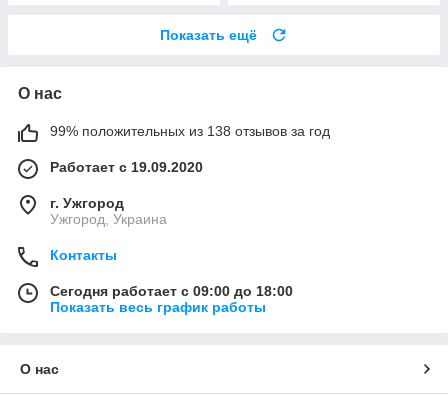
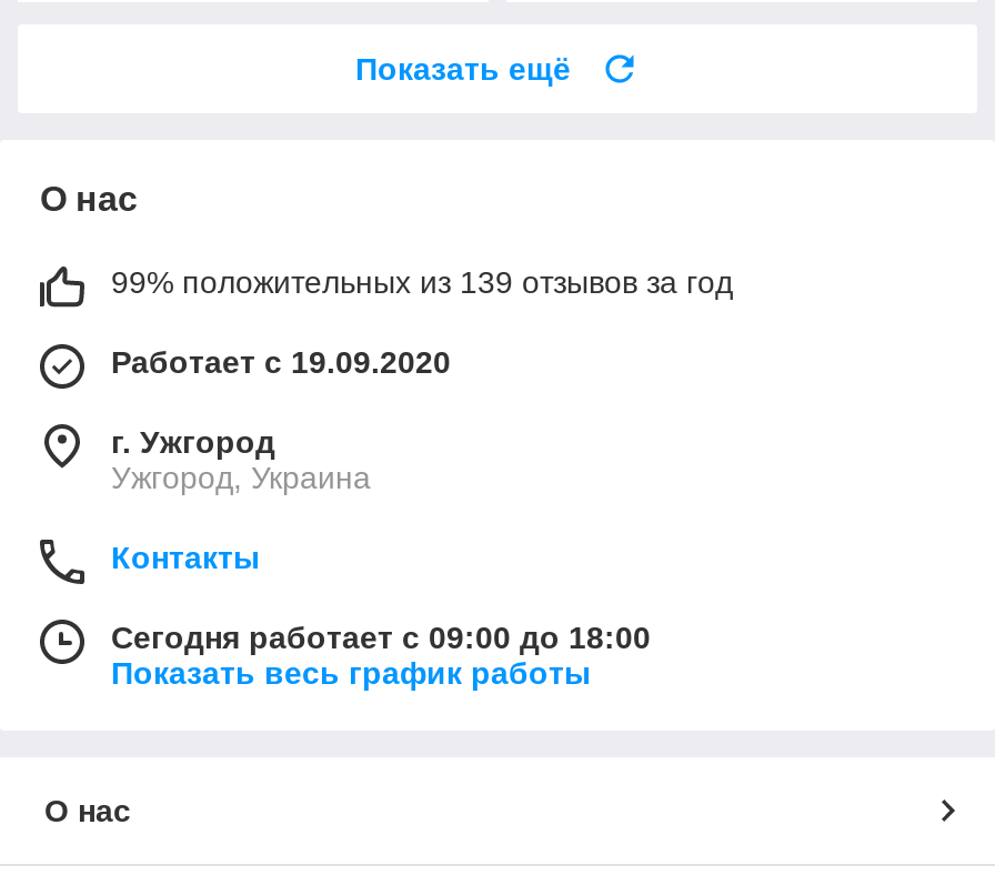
- 99% положительных из 138 отзывов за год
+ 99% положительных из 139 отзывов за год
